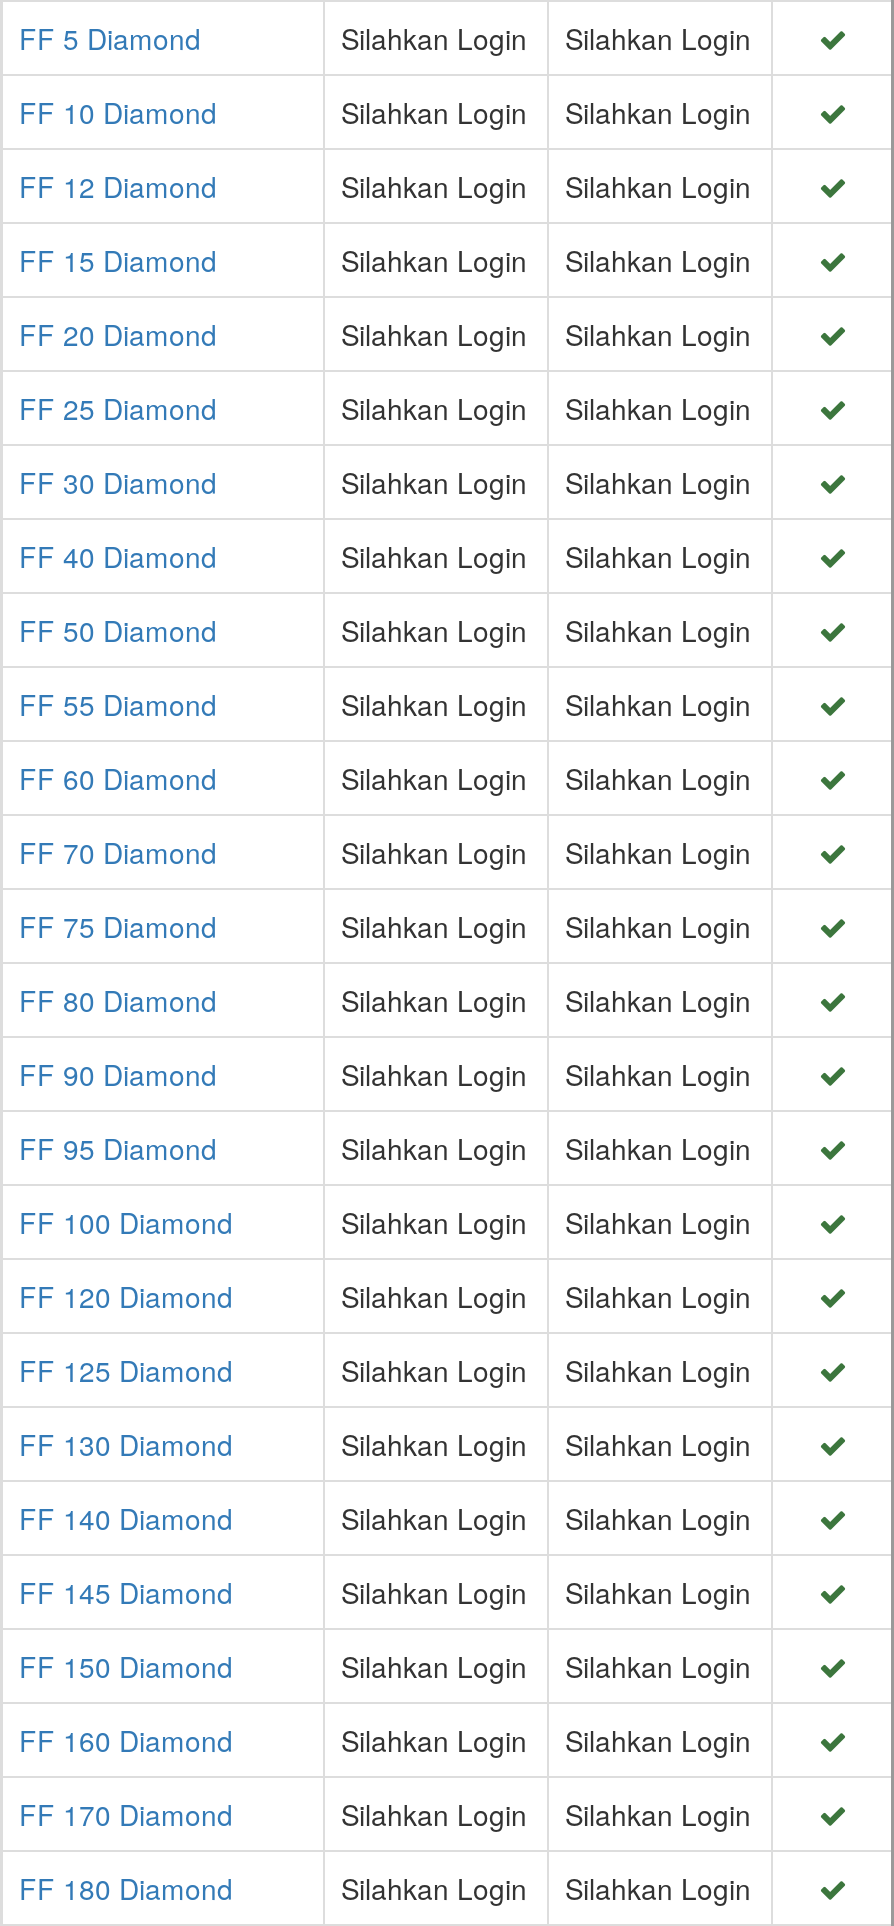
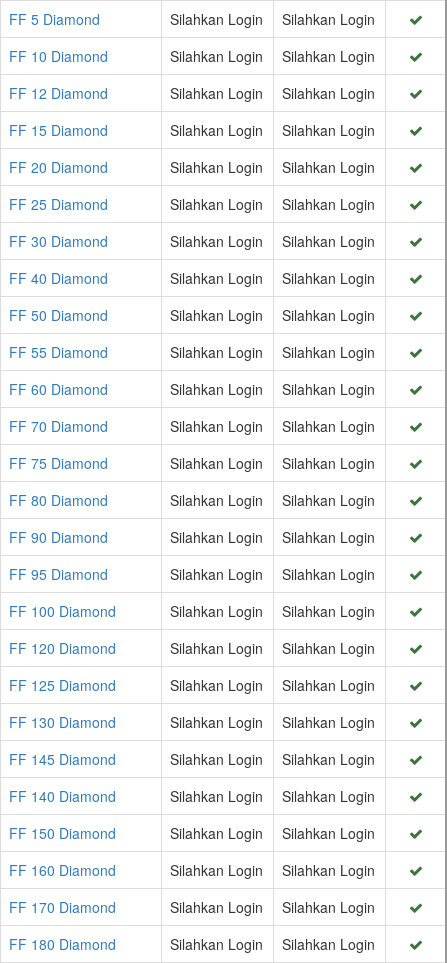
- FF 140 Diamond
+ FF 145 Diamond

- FF 145 Diamond
+ FF 140 Diamond
